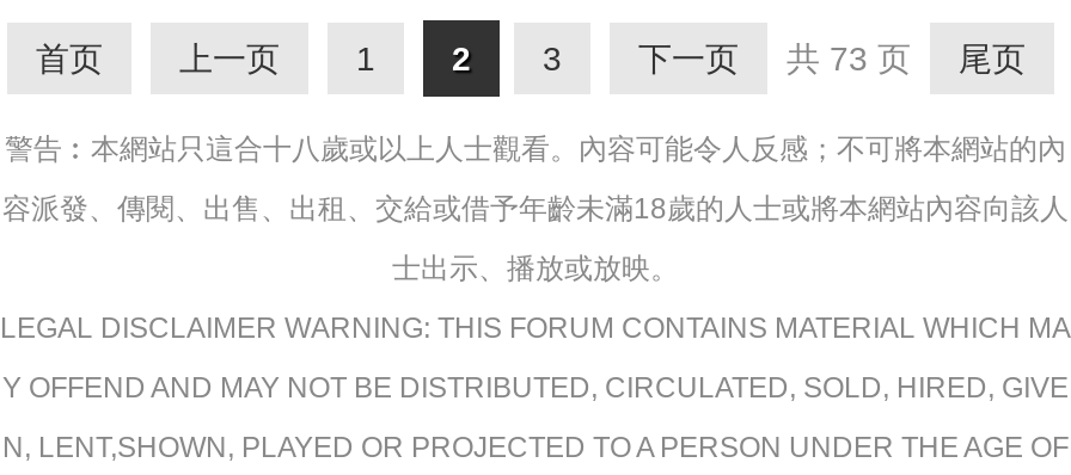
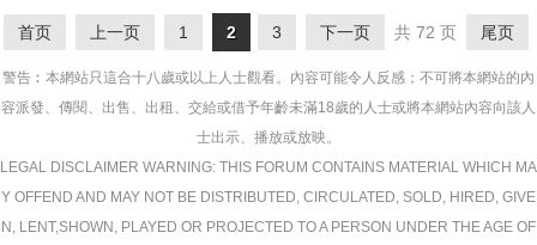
- 首页 上一页 1 2 3 下一页 共 73 页 尾页
+ 首页 上一页 1 2 3 下一页 共 72 页 尾页
